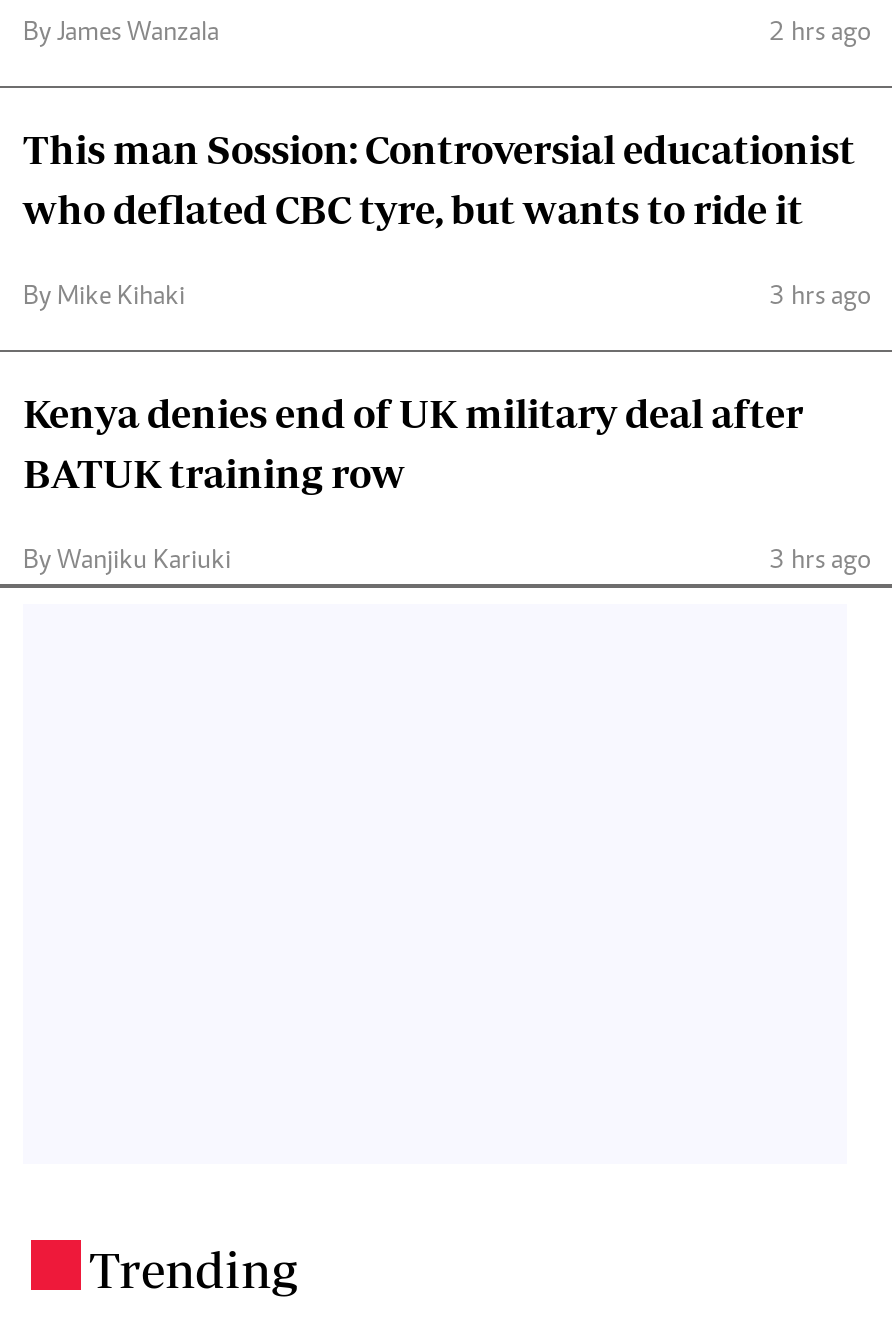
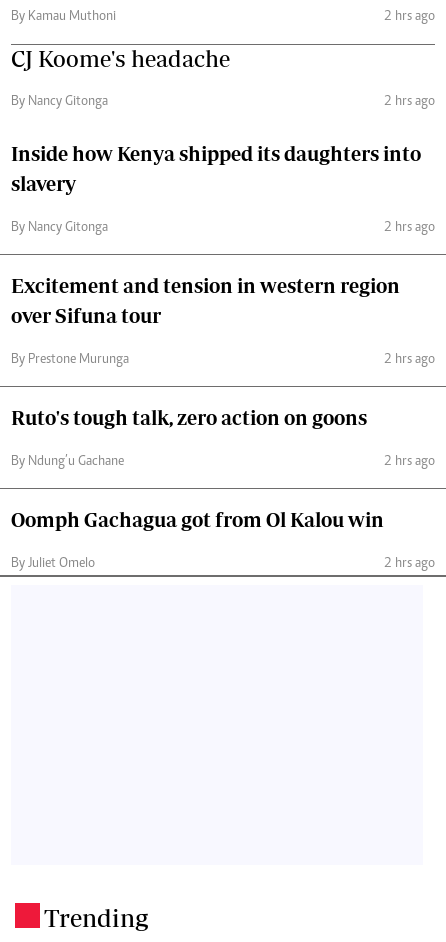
- By James Wanzala
+ By Kamau Muthoni

- This man Sossion: Controversial educationist
- who deflated CBC tyre, but wants to ride it
- By Mike Kihaki
- 3 hrs ago
- Kenya denies end of UK military deal after
- BATUK training row
- By Wanjiku Kariuki
- 3 hrs ago
+ CJ Koome's headache
+ By Nancy Gitonga
+ 2 hrs ago
+ Inside how Kenya shipped its daughters into
+ slavery
+ By Nancy Gitonga
+ 2 hrs ago
+ Excitement and tension in western region
+ over Sifuna tour
+ By Prestone Murunga
+ 2 hrs ago
+ Ruto's tough talk, zero action on goons
+ By Ndung’u Gachane
+ 2 hrs ago
+ Oomph Gachagua got from Ol Kalou win
+ By Juliet Omelo
+ 2 hrs ago
